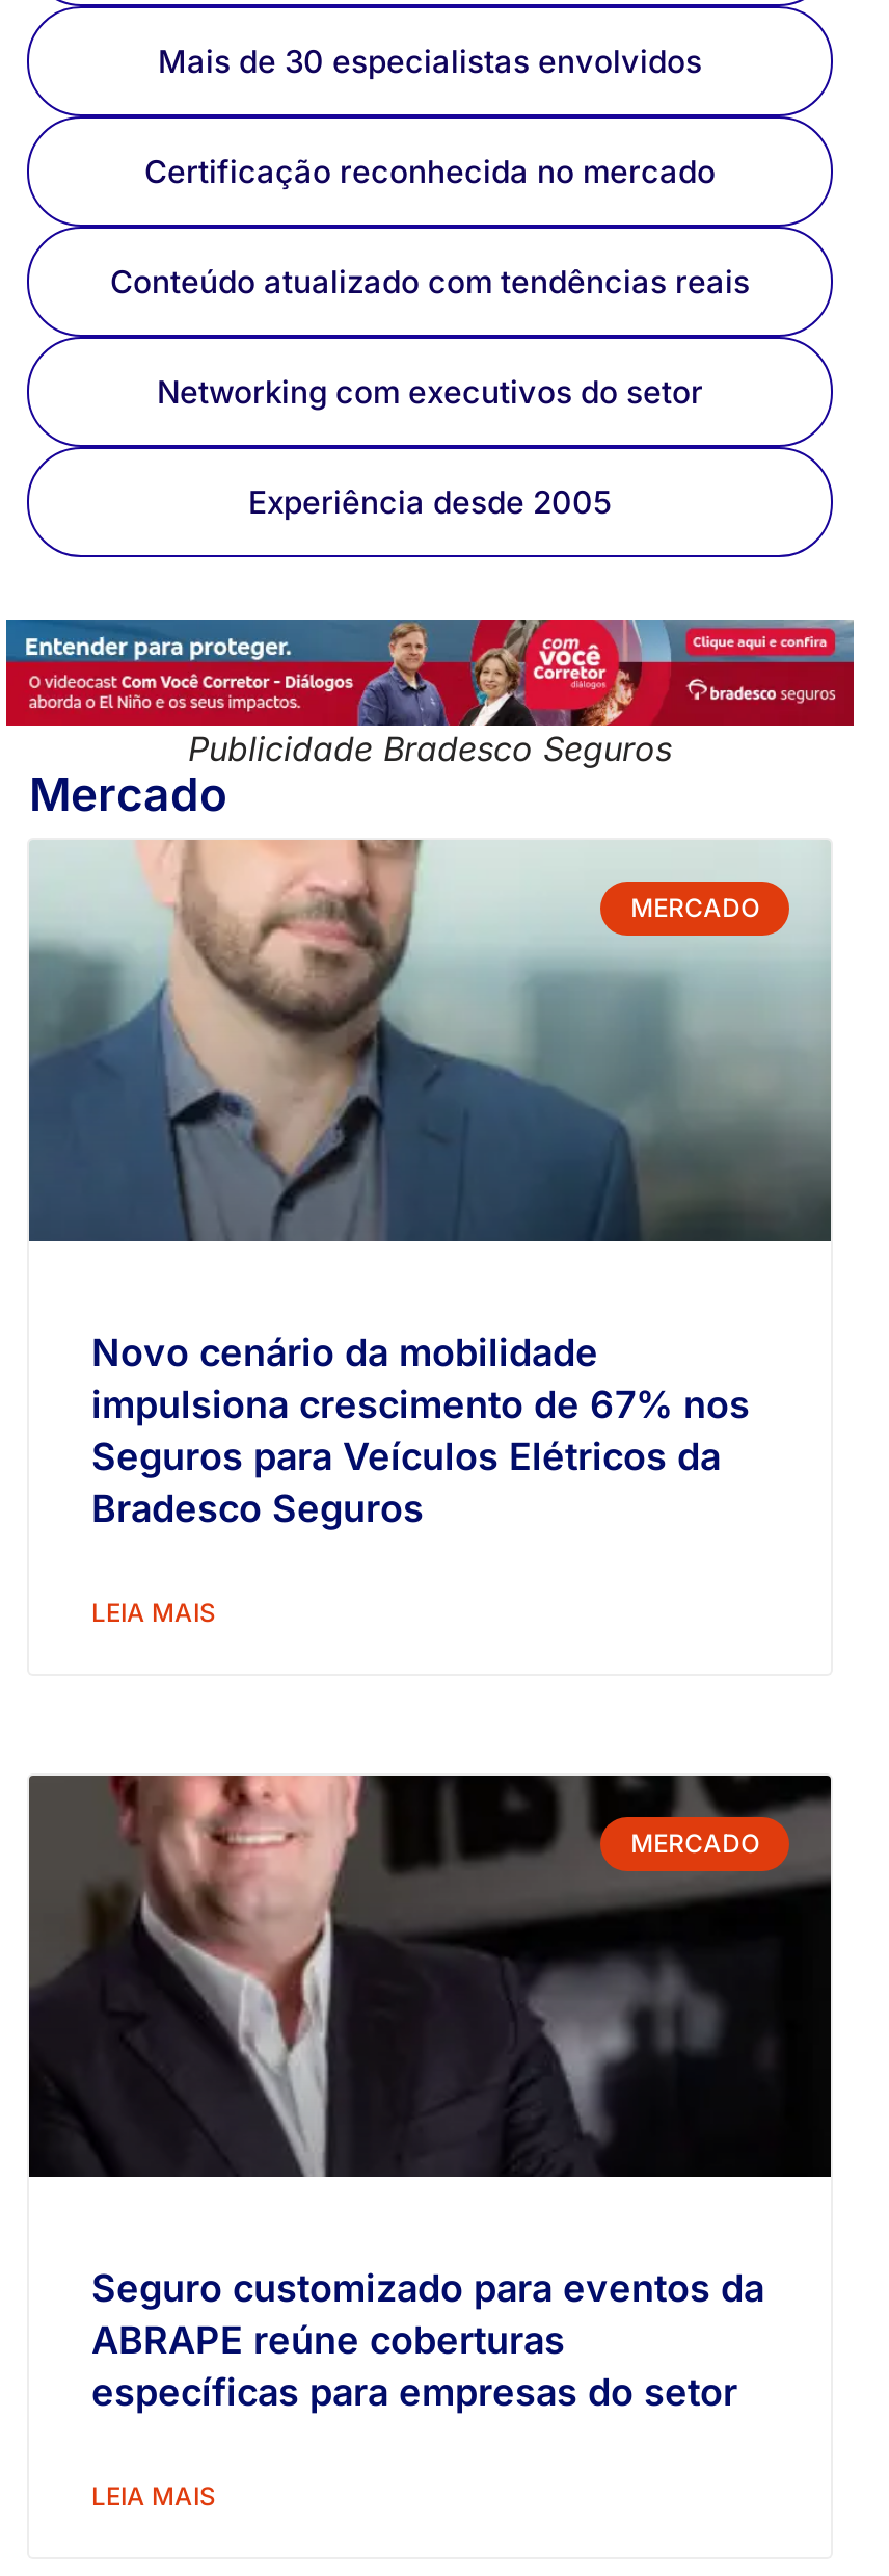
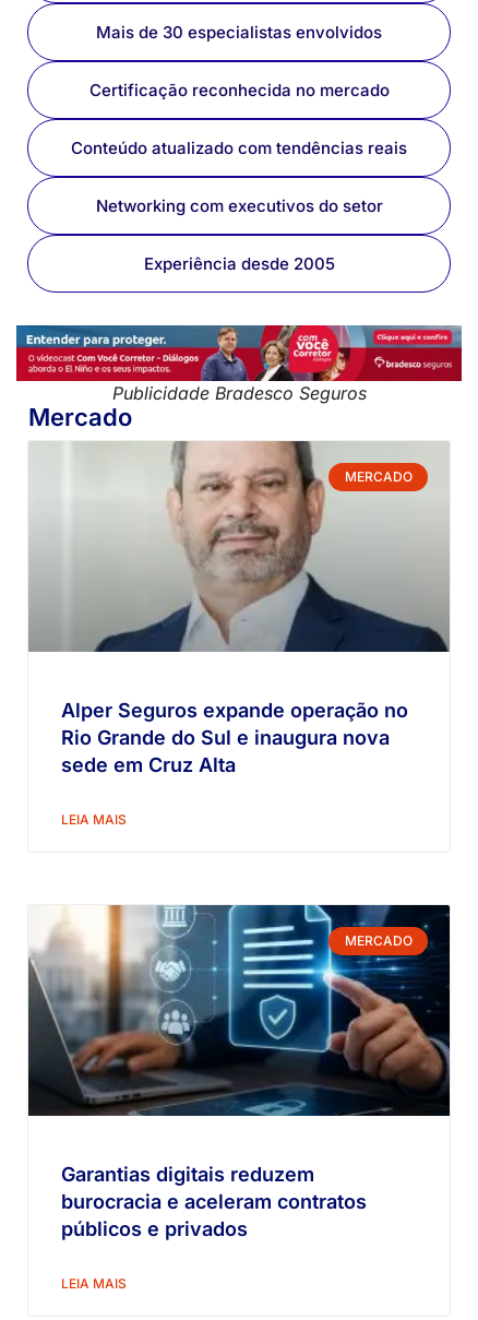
- [image]
+ [image]

- Novo cenário da mobilidade
- impulsiona crescimento de 67% nos
- Seguros para Veículos Elétricos da
- Bradesco Seguros
+ Alper Seguros expande operação no
+ Rio Grande do Sul e inaugura nova
+ sede em Cruz Alta

- [image]
+ [image]

- Seguro customizado para eventos da
- ABRAPE reúne coberturas
- específicas para empresas do setor
+ Garantias digitais reduzem
+ burocracia e aceleram contratos
+ públicos e privados
